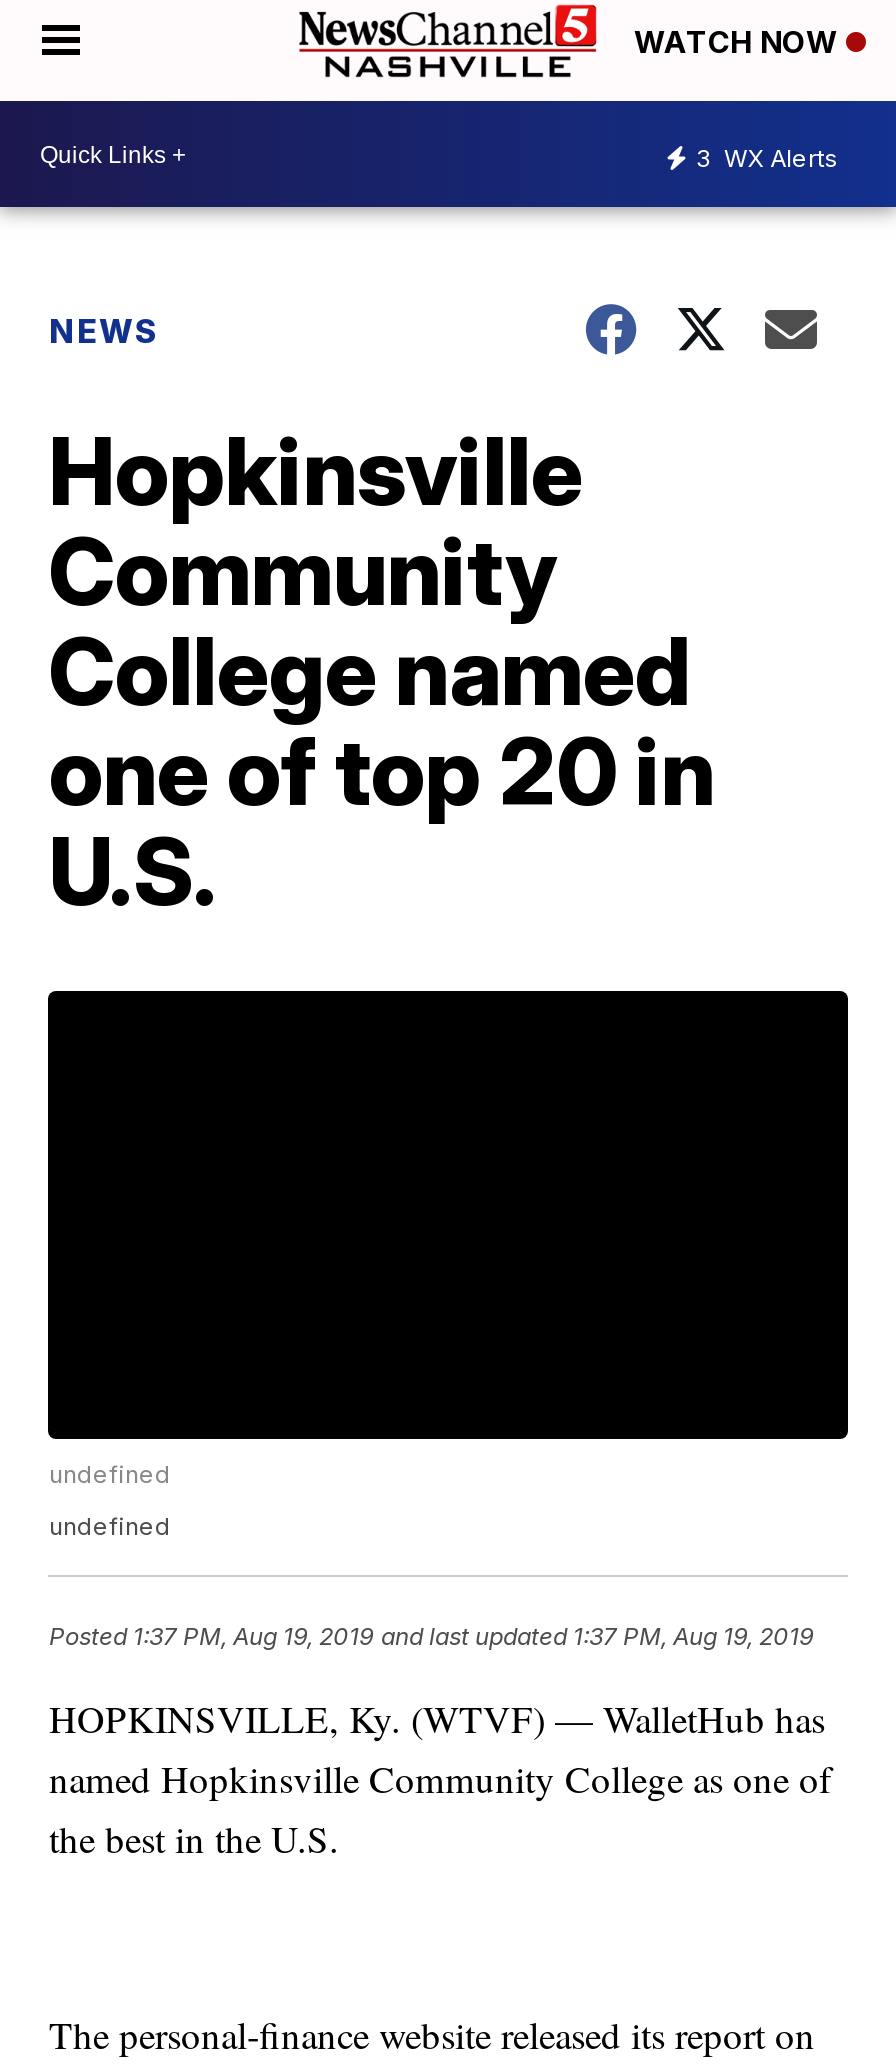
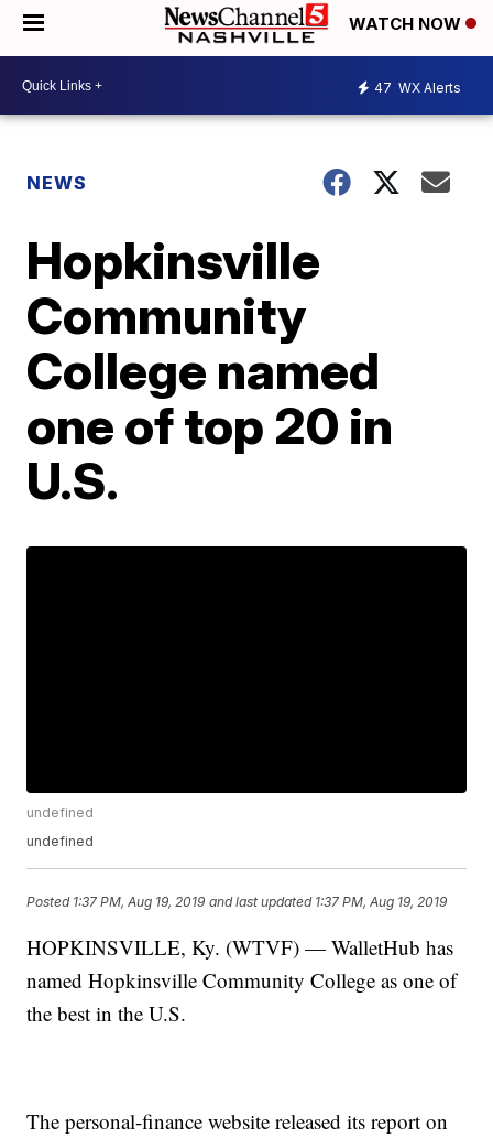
- 3 WX Alerts
+ 47 WX Alerts
